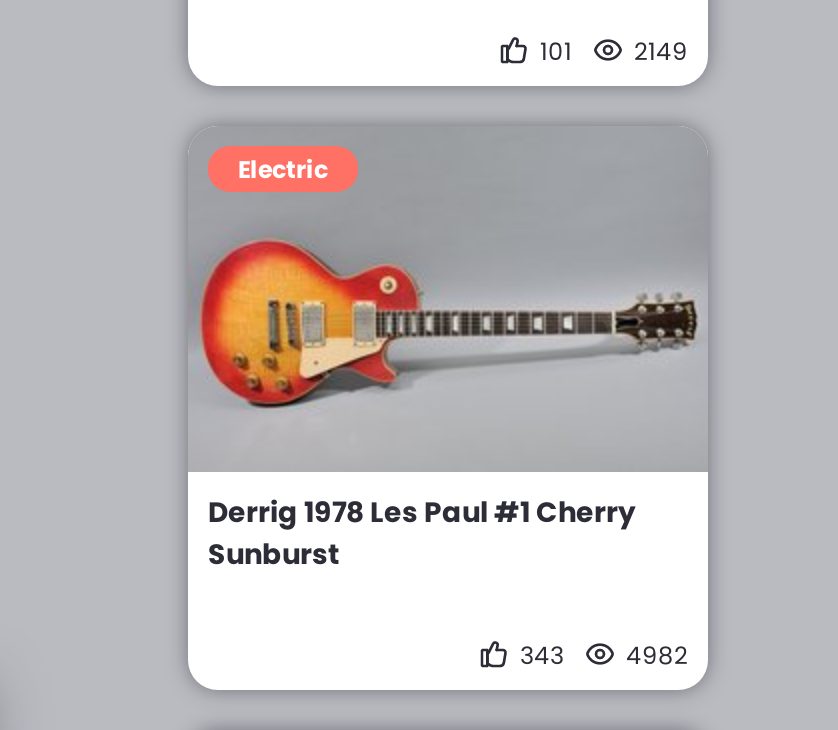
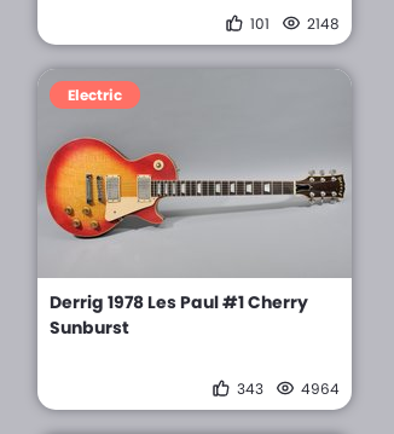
- 101 2149
+ 101 2148

- 343 4982
+ 343 4964
